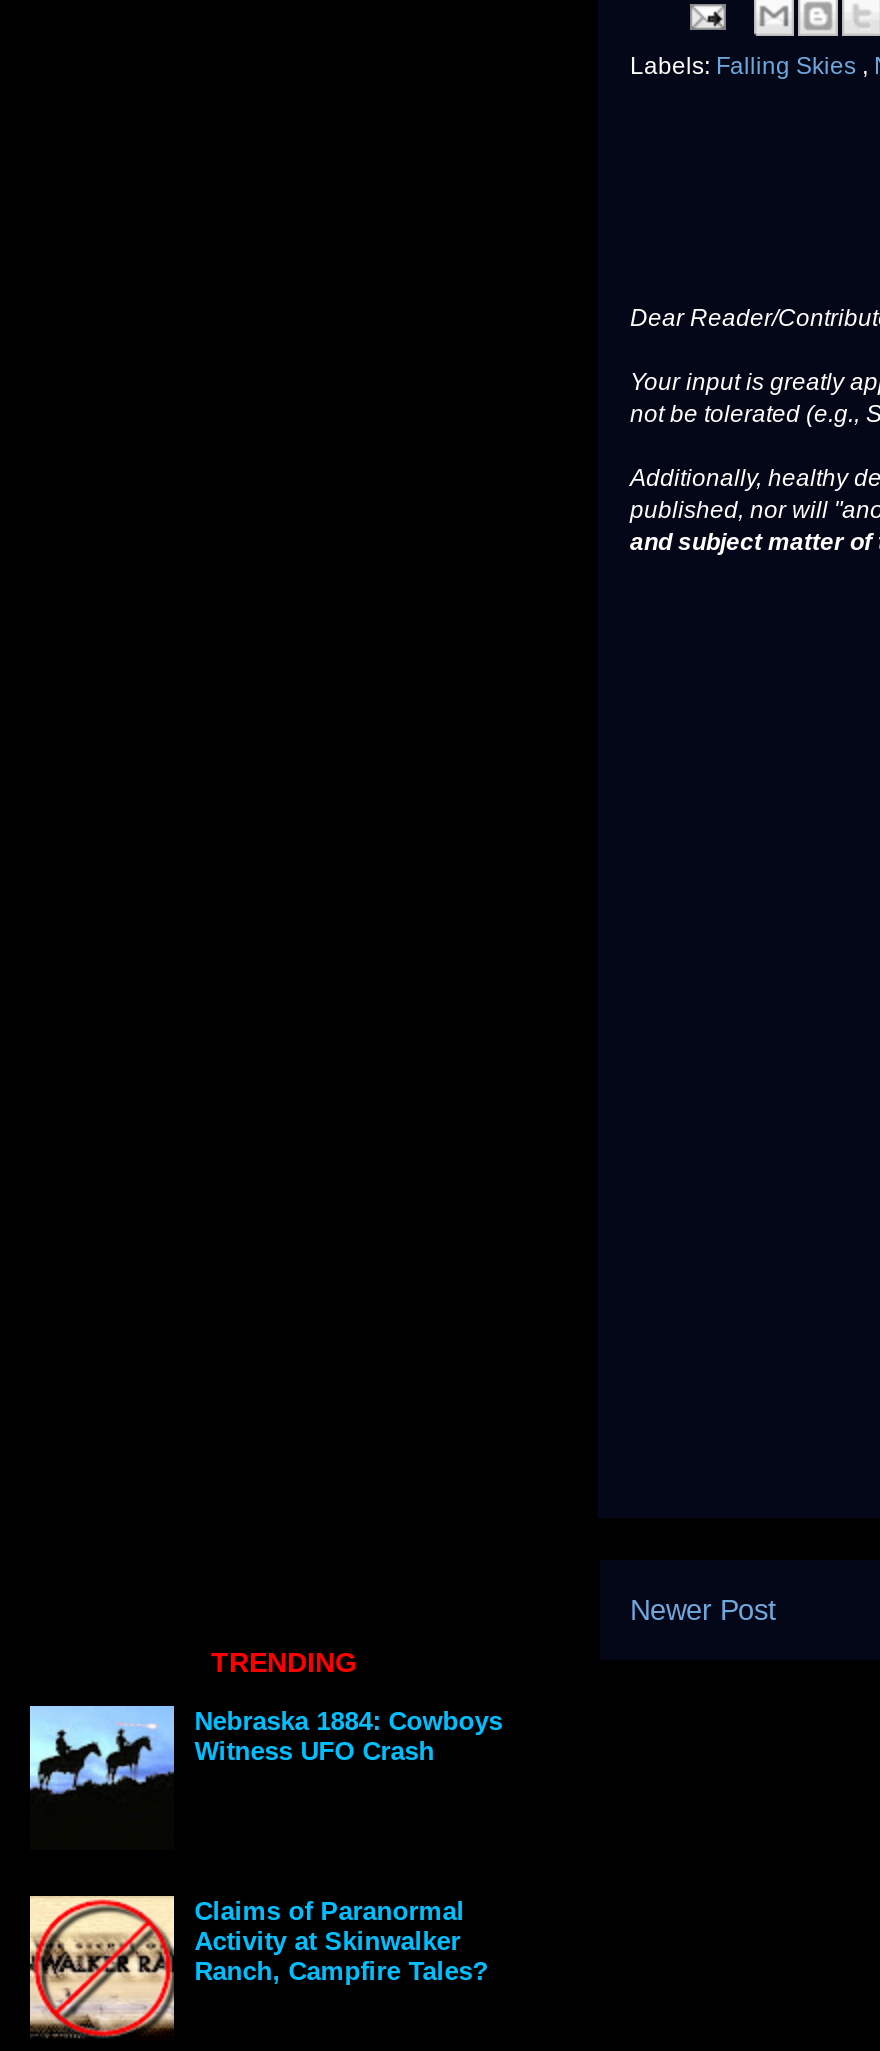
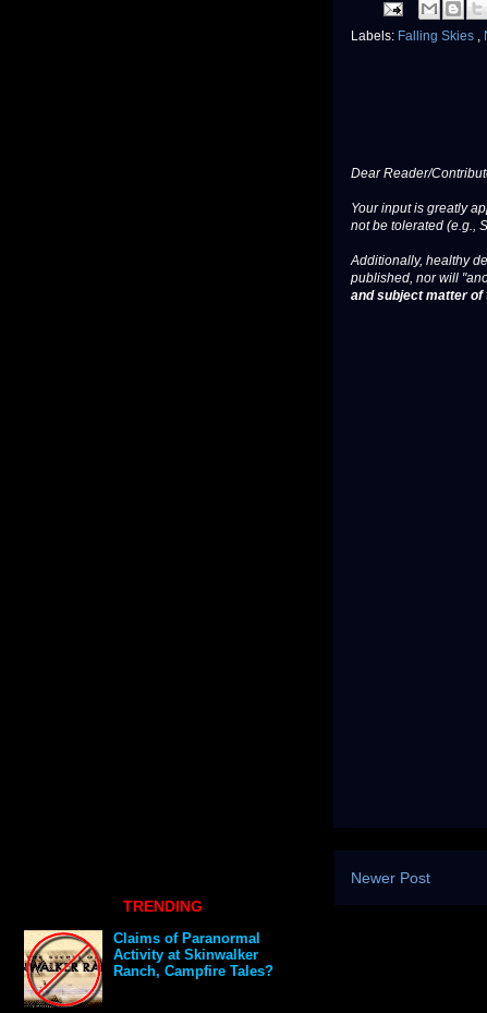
- [image]
- Nebraska 1884: Cowboys
- Witness UFO Crash
